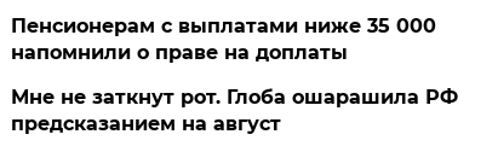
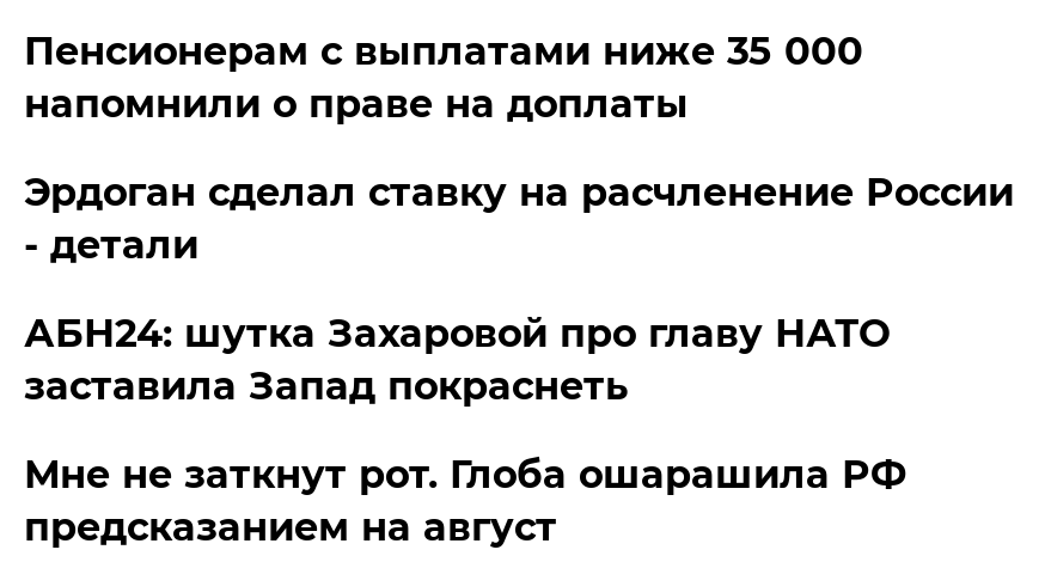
+ Эрдоган сделал ставку на расчленение России
+ - детали
+ АБН24: шутка Захаровой про главу НАТО
+ заставила Запад покраснеть
